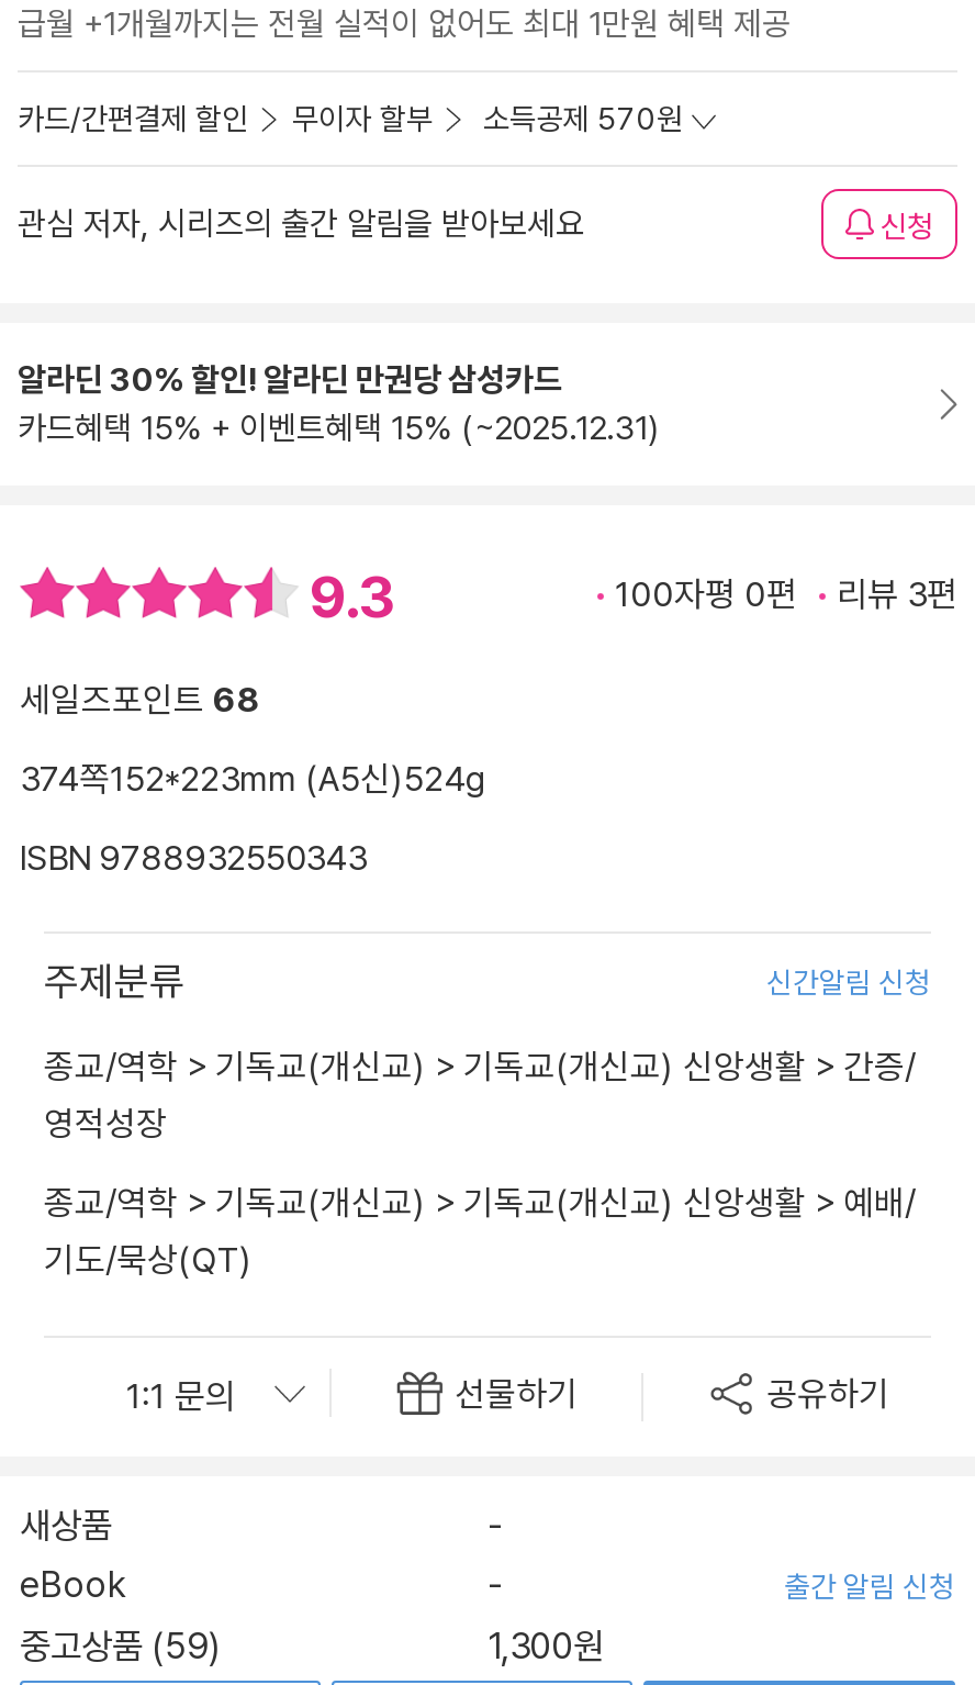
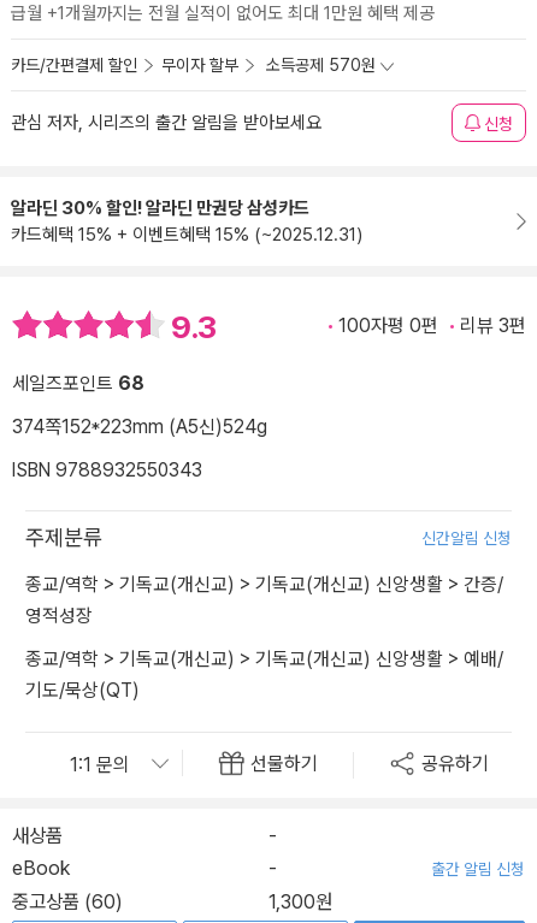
- 중고상품 (59)
+ 중고상품 (60)
